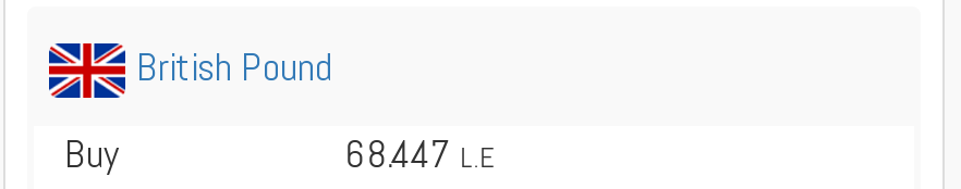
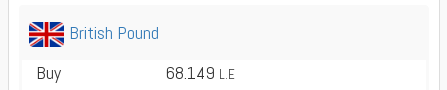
- 68.447 L.E
+ 68.149 L.E
